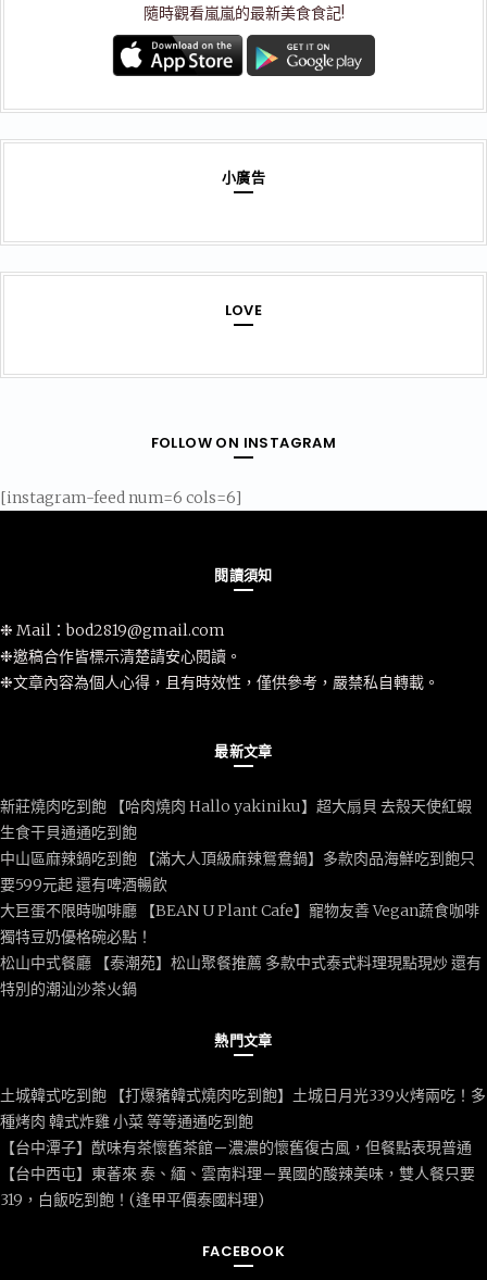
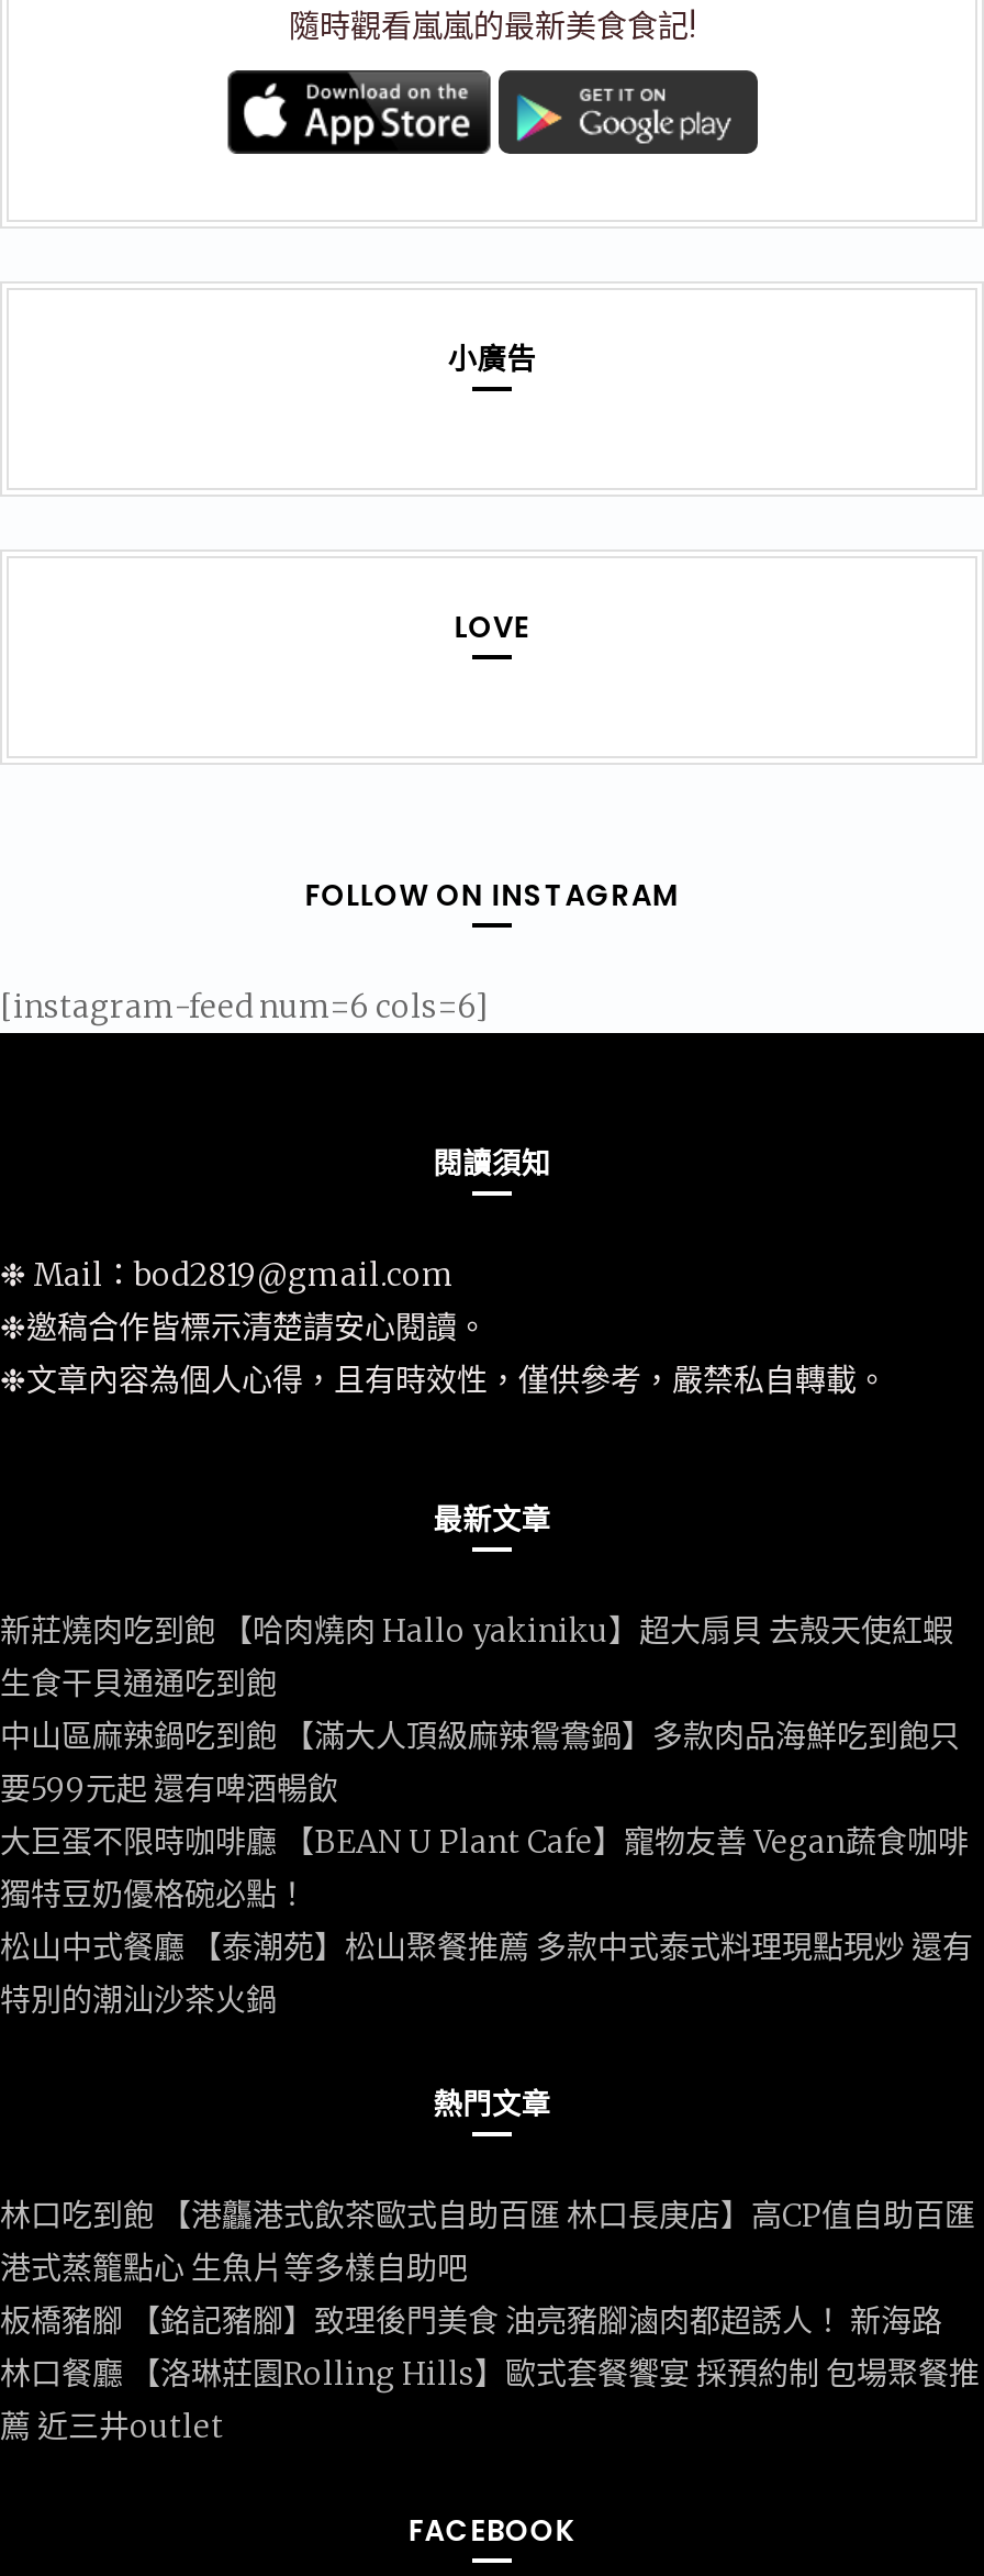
- 土城韓式吃到飽 【打爆豬韓式燒肉吃到飽】土城日月光339火烤兩吃！多
- 種烤肉 韓式炸雞 小菜 等等通通吃到飽
- 【台中潭子】猷味有茶懷舊茶館－濃濃的懷舊復古風，但餐點表現普通
- 【台中西屯】東萫來 泰、緬、雲南料理－異國的酸辣美味，雙人餐只要
- 319，白飯吃到飽！(逢甲平價泰國料理)
+ 林口吃到飽 【港龘港式飲茶歐式自助百匯 林口長庚店】高CP值自助百匯
+ 港式蒸籠點心 生魚片等多樣自助吧
+ 板橋豬腳 【銘記豬腳】致理後門美食 油亮豬腳滷肉都超誘人！ 新海路
+ 林口餐廳 【洛琳莊園Rolling Hills】歐式套餐饗宴 採預約制 包場聚餐推
+ 薦 近三井outlet
